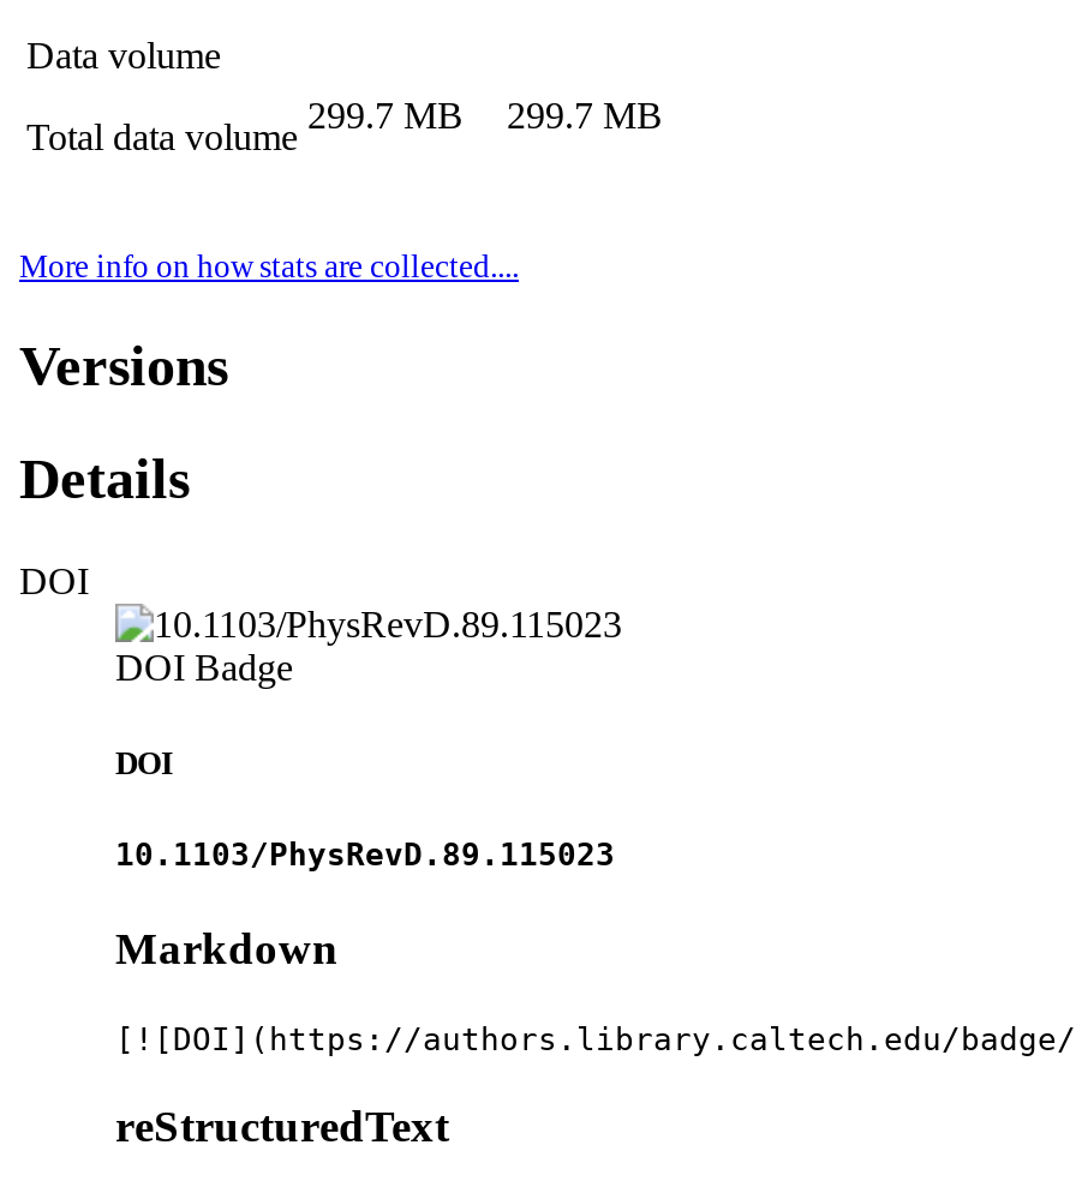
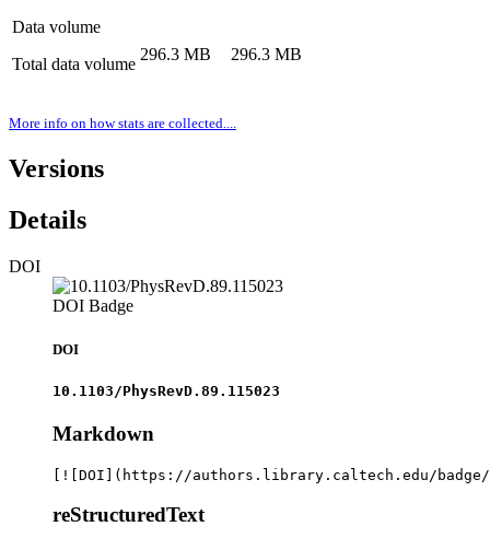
- 299.7 MB
+ 296.3 MB

- 299.7 MB
+ 296.3 MB
